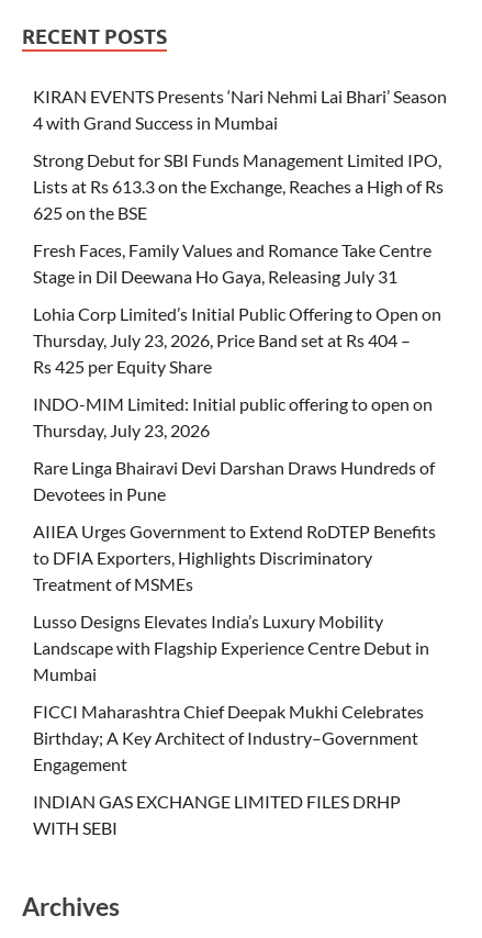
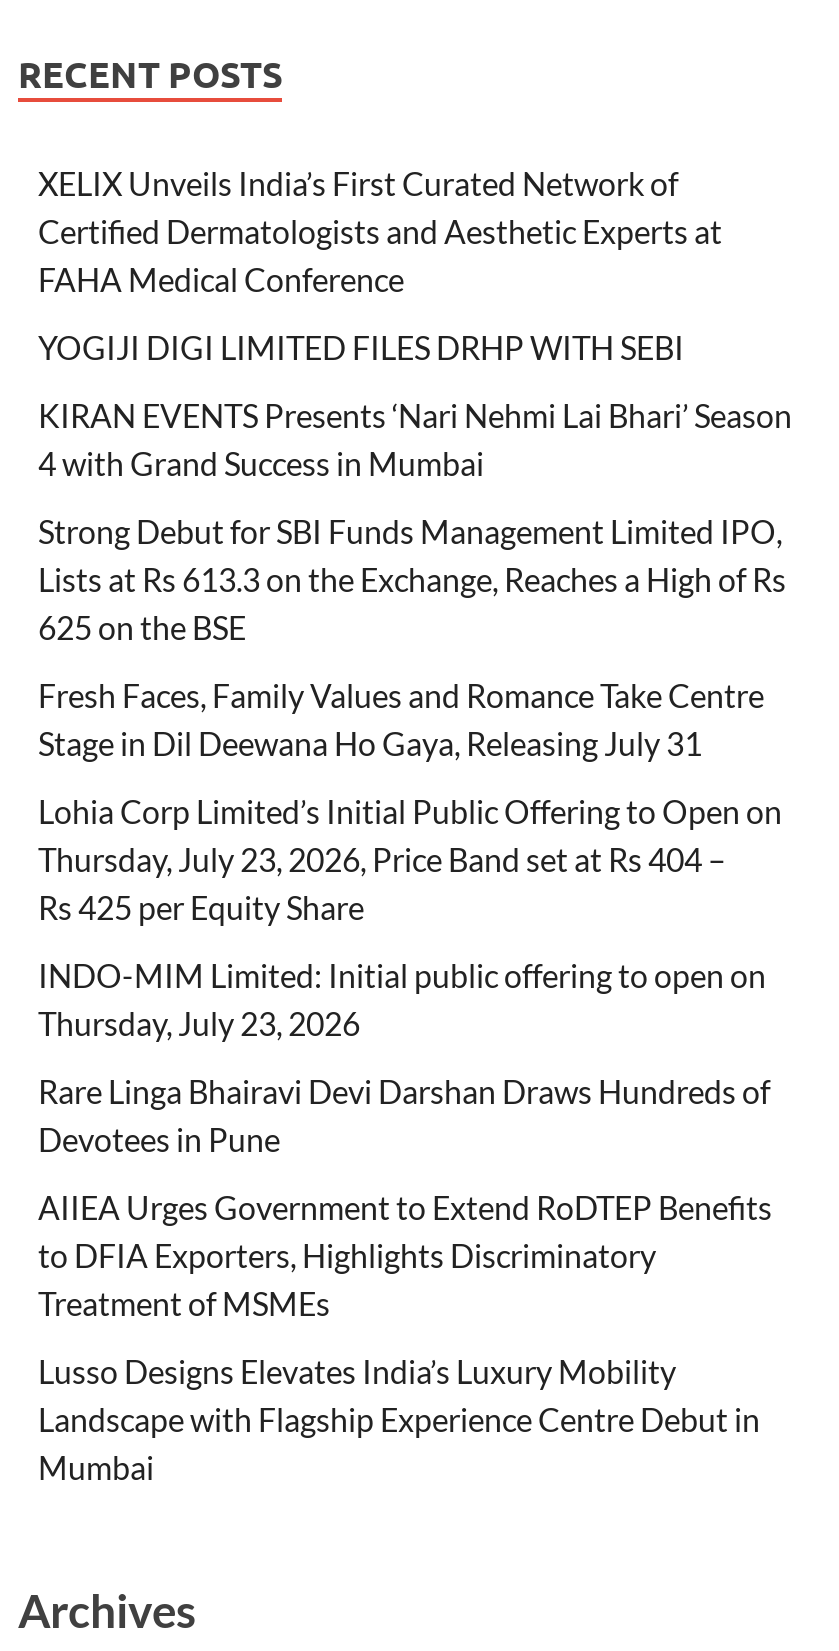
+ XELIX Unveils India’s First Curated Network of
+ Certified Dermatologists and Aesthetic Experts at
+ FAHA Medical Conference
+ YOGIJI DIGI LIMITED FILES DRHP WITH SEBI

moved down: KIRAN EVENTS Presents ‘Nari Nehmi Lai Bhari’ Season | 4 with Grand Success in Mumbai | Strong Debut for SBI Funds Management Limited IPO, | ... | Landscape with Flagship Experience Centre Debut in | Mumbai

- FICCI Maharashtra Chief Deepak Mukhi Celebrates
- Birthday; A Key Architect of Industry–Government
- Engagement
- INDIAN GAS EXCHANGE LIMITED FILES DRHP
- WITH SEBI
